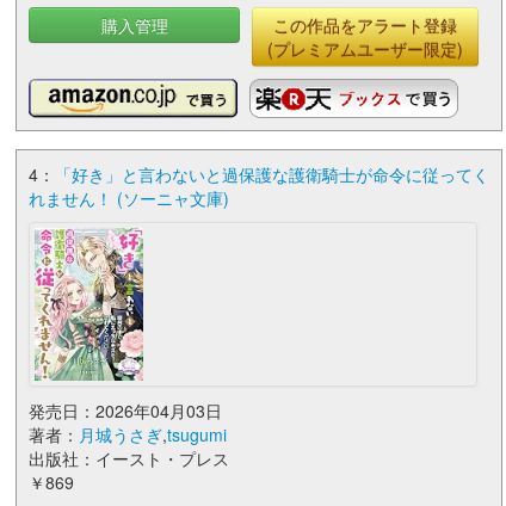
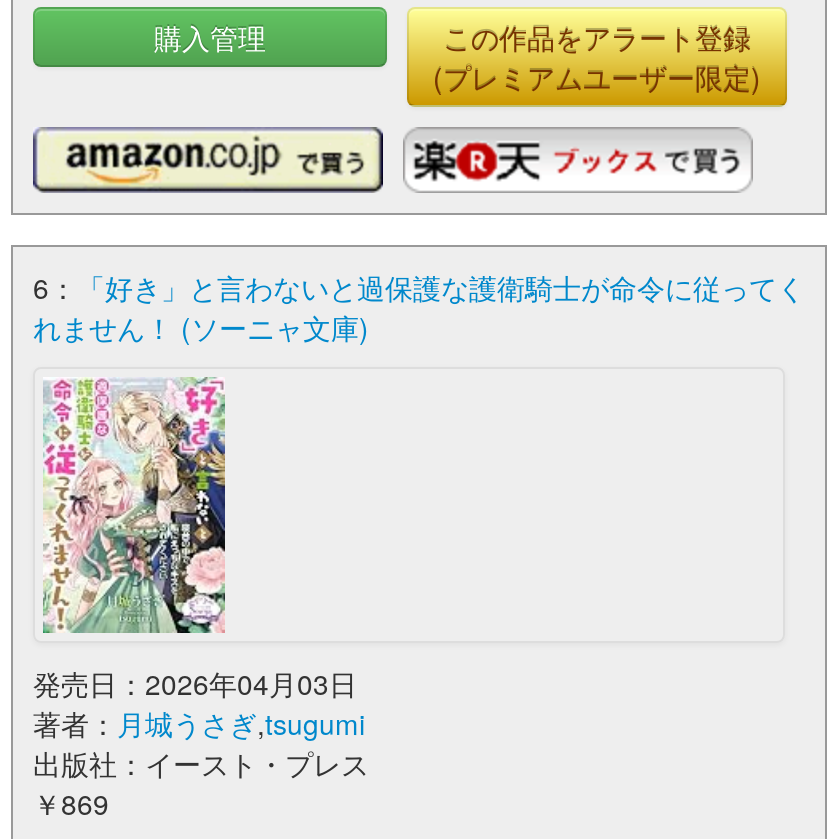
- 4：「好き」と言わないと過保護な護衛騎士が命令に従ってく
+ 6：「好き」と言わないと過保護な護衛騎士が命令に従ってく
